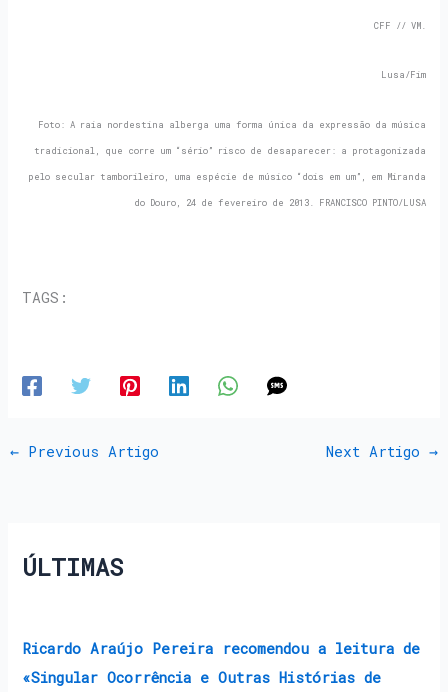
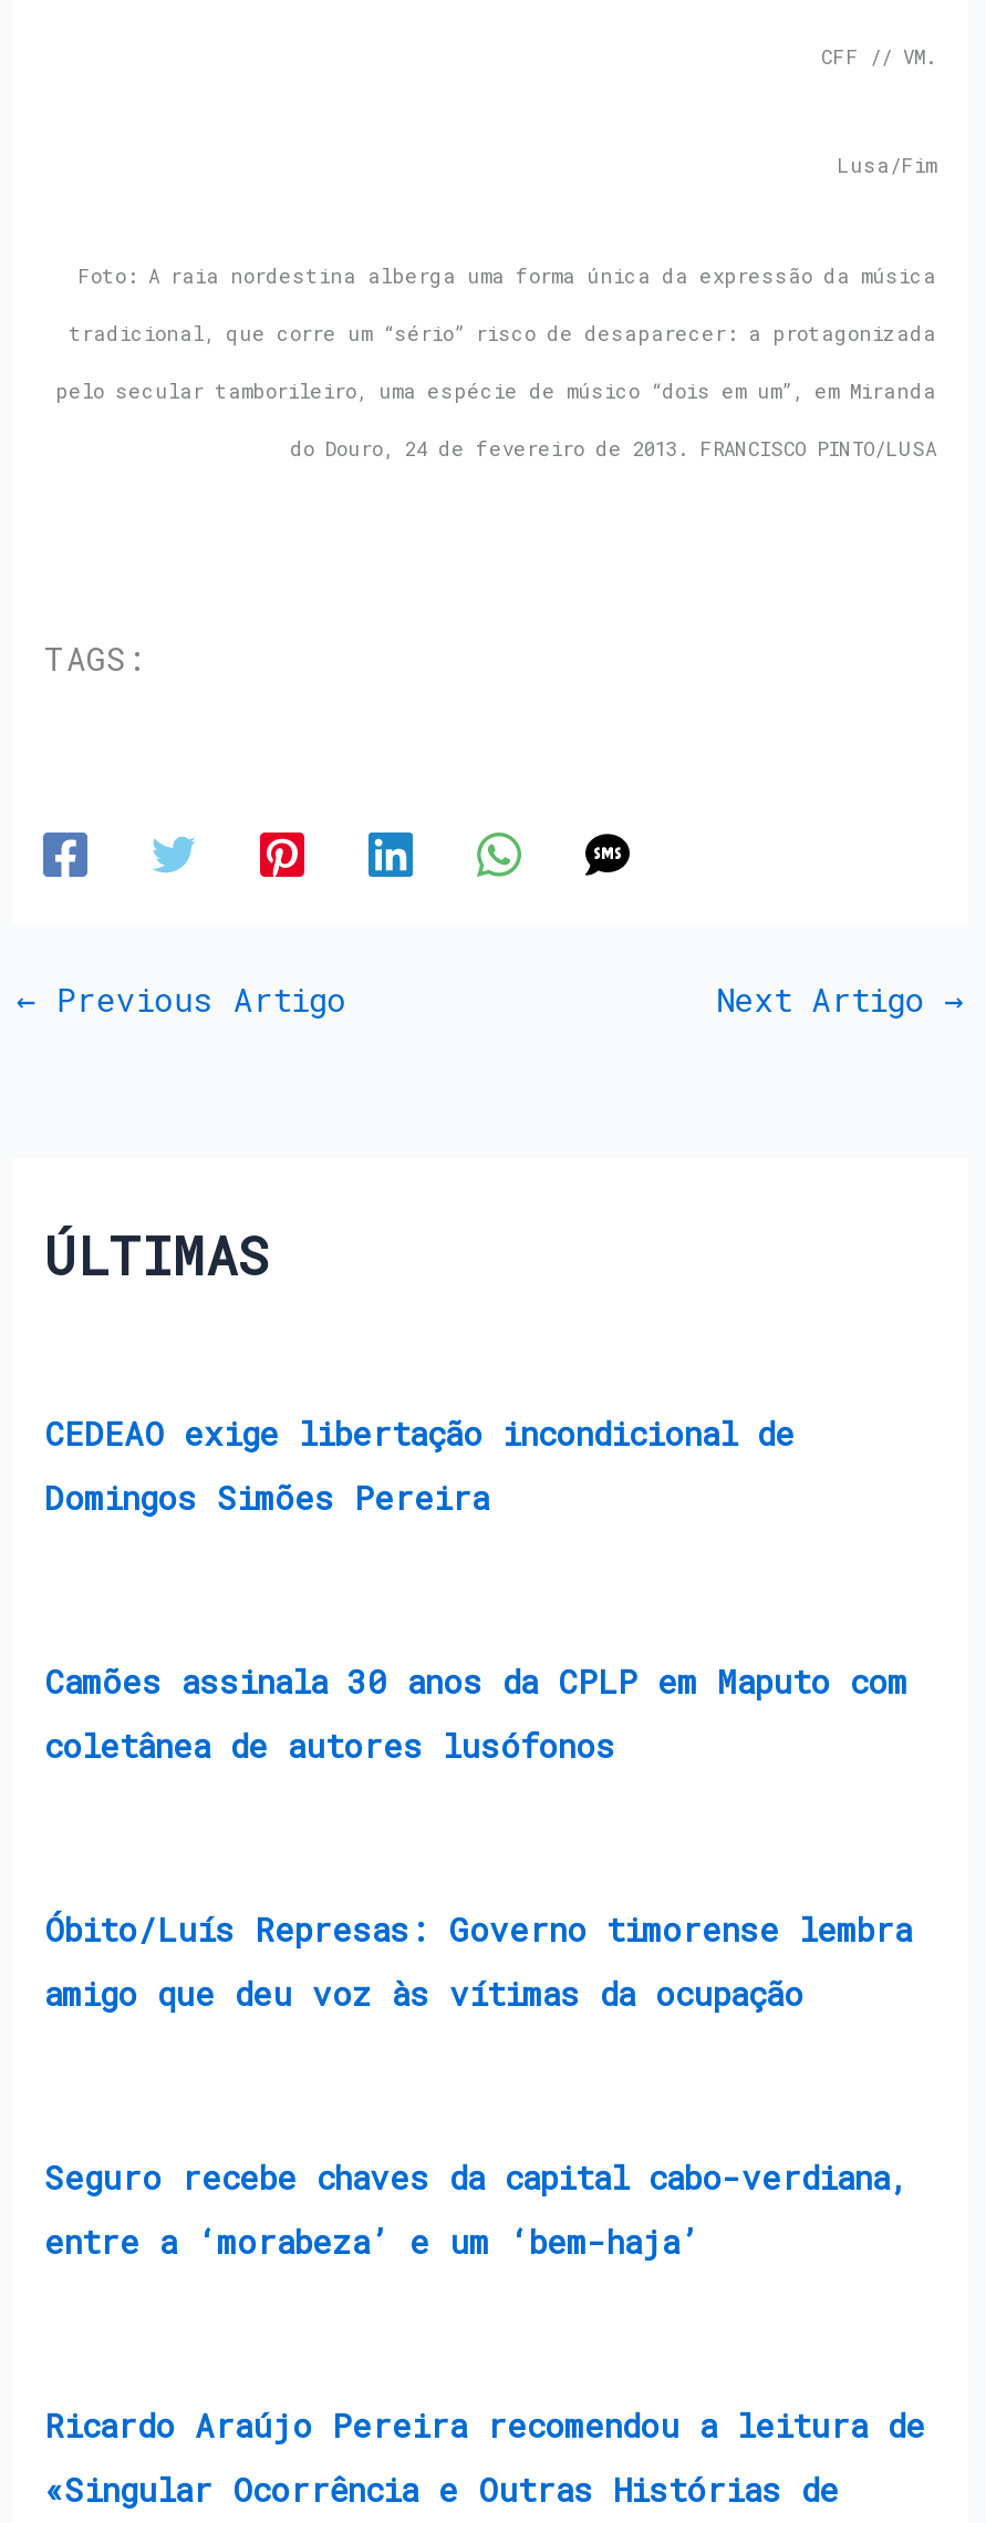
+ CEDEAO exige libertação incondicional de
+ Domingos Simões Pereira

+ Camões assinala 30 anos da CPLP em Maputo com
+ coletânea de autores lusófonos

+ Óbito/Luís Represas: Governo timorense lembra
+ amigo que deu voz às vítimas da ocupação

+ Seguro recebe chaves da capital cabo-verdiana,
+ entre a ‘morabeza’ e um ‘bem-haja’
